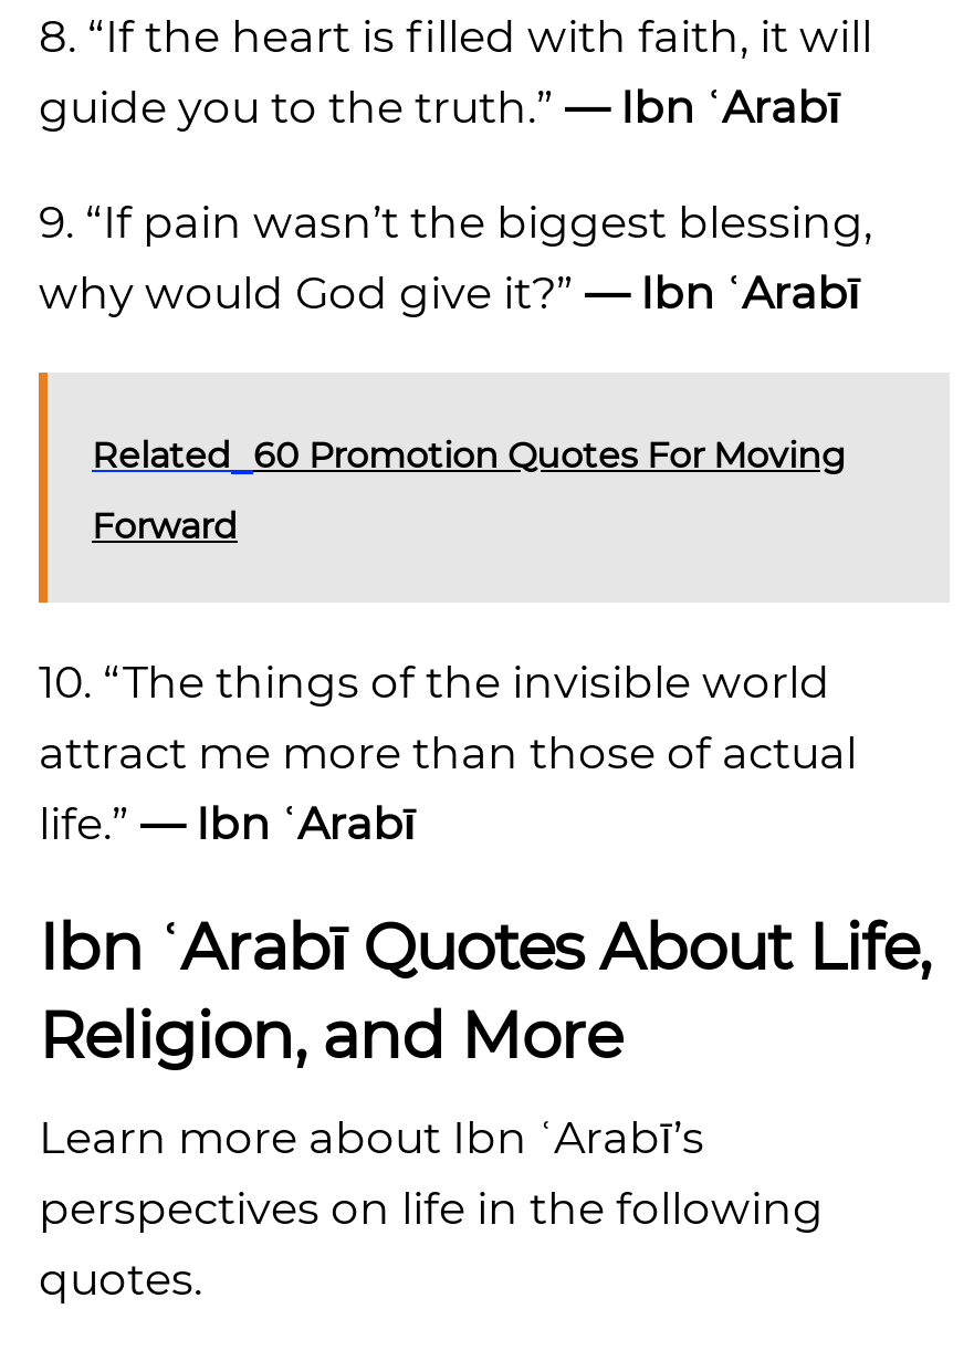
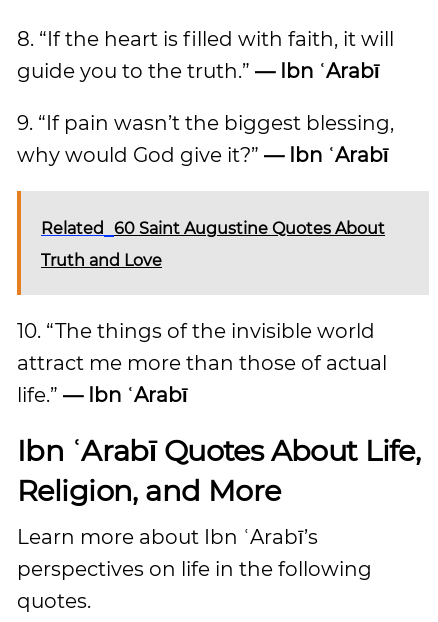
- Related 60 Promotion Quotes For Moving
+ Related 60 Saint Augustine Quotes About

- Forward
+ Truth and Love
